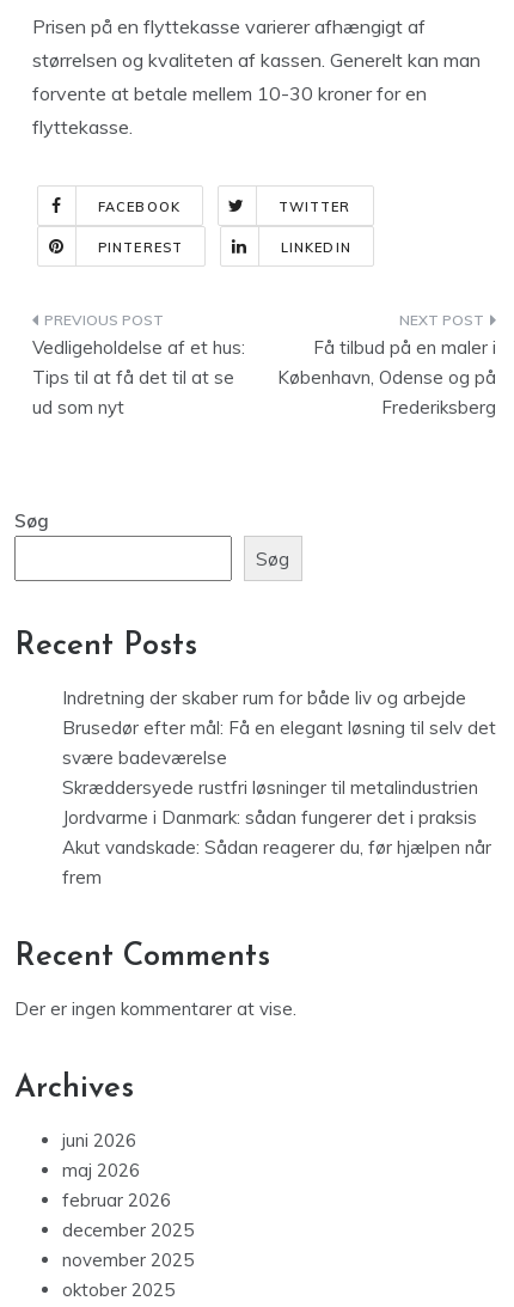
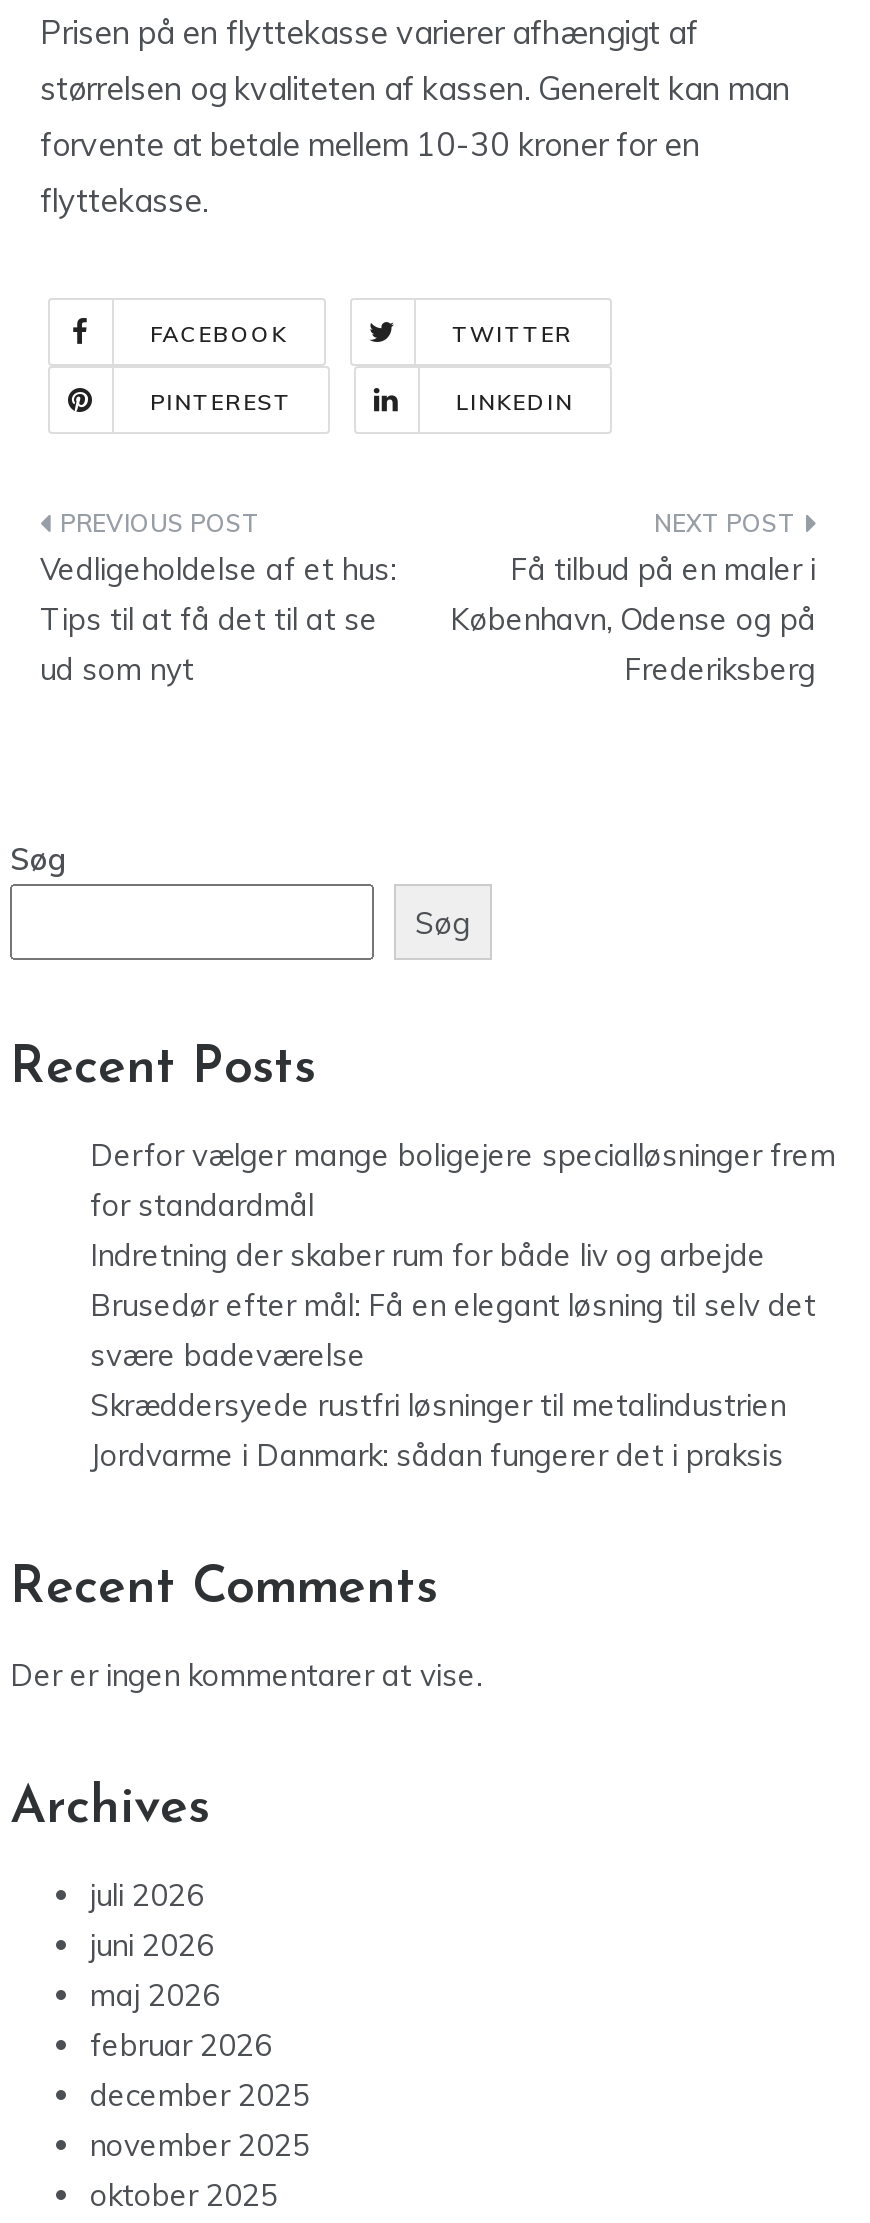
+ Derfor vælger mange boligejere specialløsninger frem
+ for standardmål

moved down: Indretning der skaber rum for både liv og arbejde | Brusedør efter mål: Få en elegant løsning til selv det | svære badeværelse | Skræddersyede rustfri løsninger til metalindustrien | Jordvarme i Danmark: sådan fungerer det i praksis

- Akut vandskade: Sådan reagerer du, før hjælpen når
- frem

+ juli 2026
